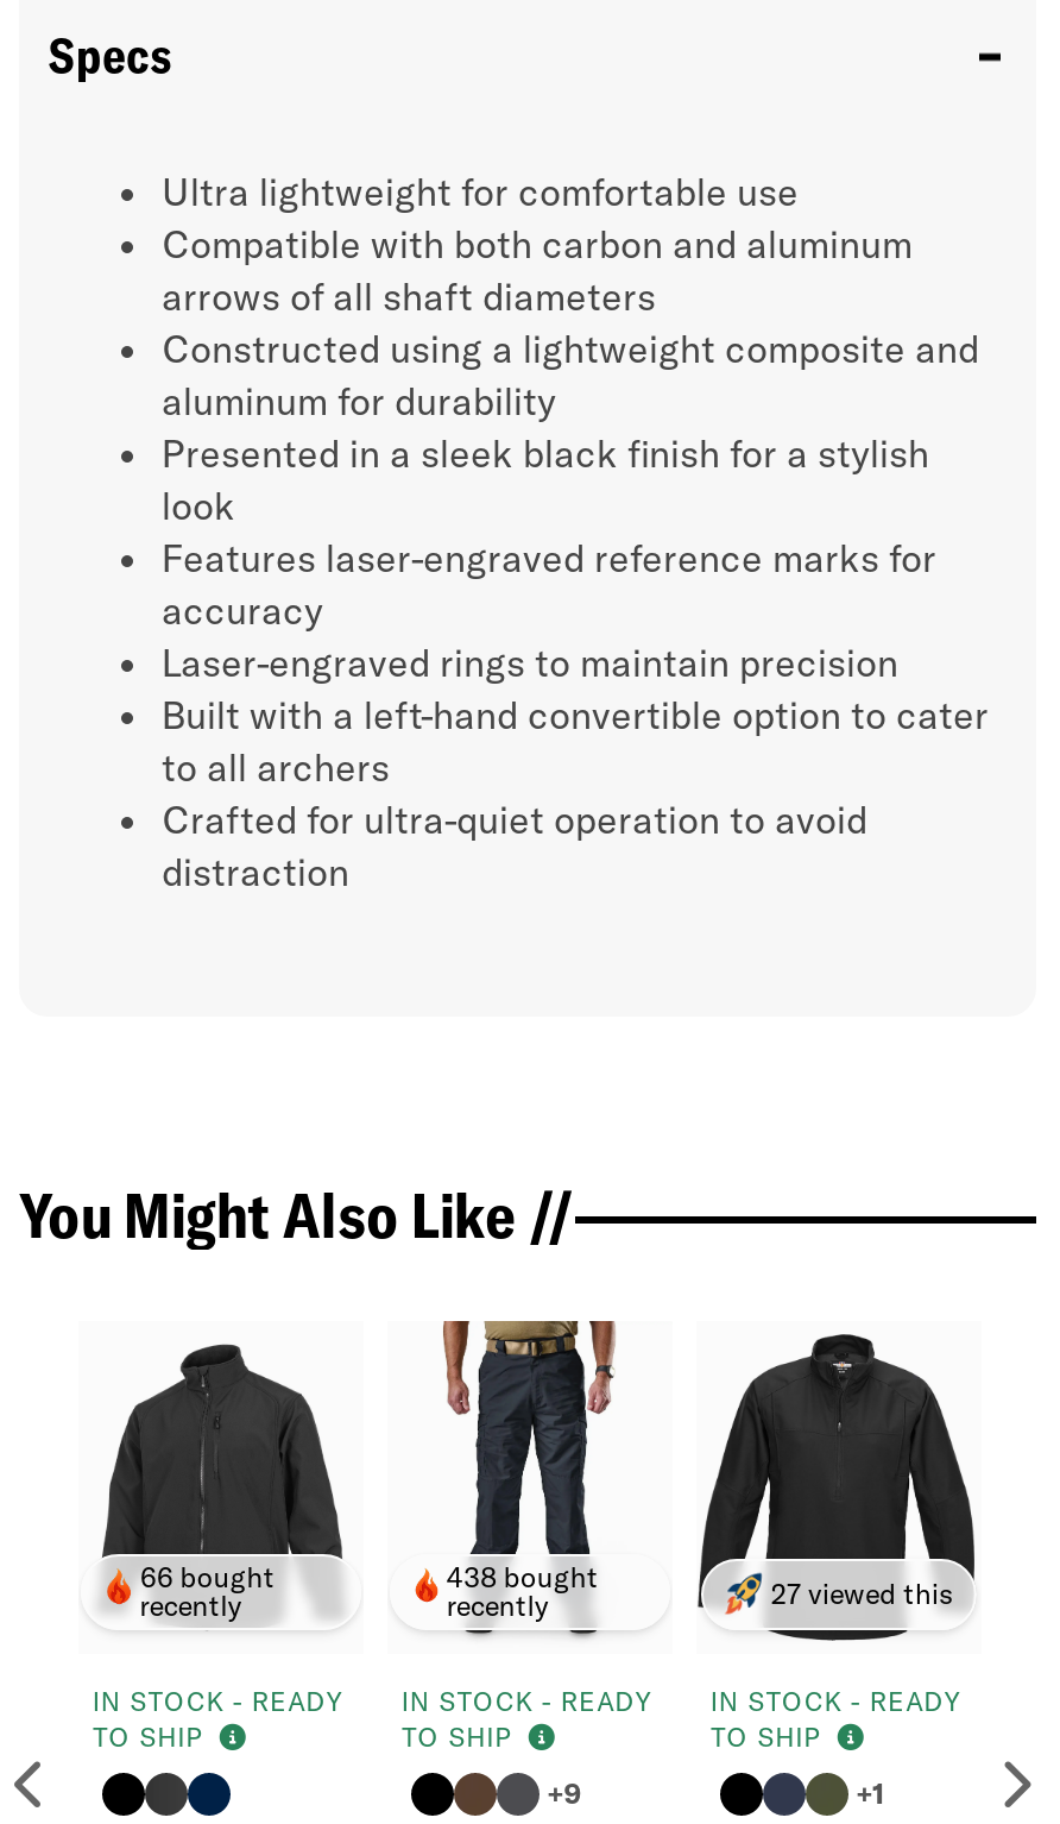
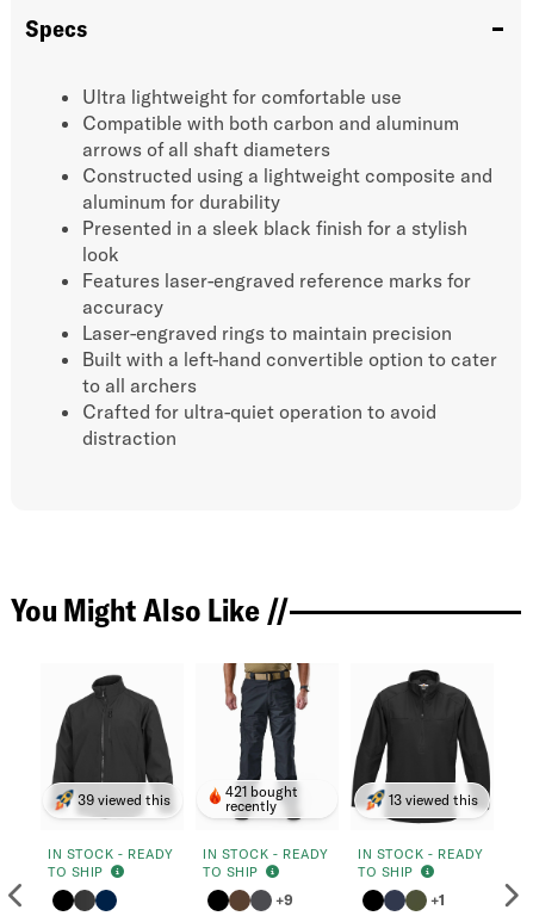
- 66 bought
- recently
+ 39 viewed this

- 438 bought
+ 421 bought

- 27 viewed this
+ 13 viewed this
